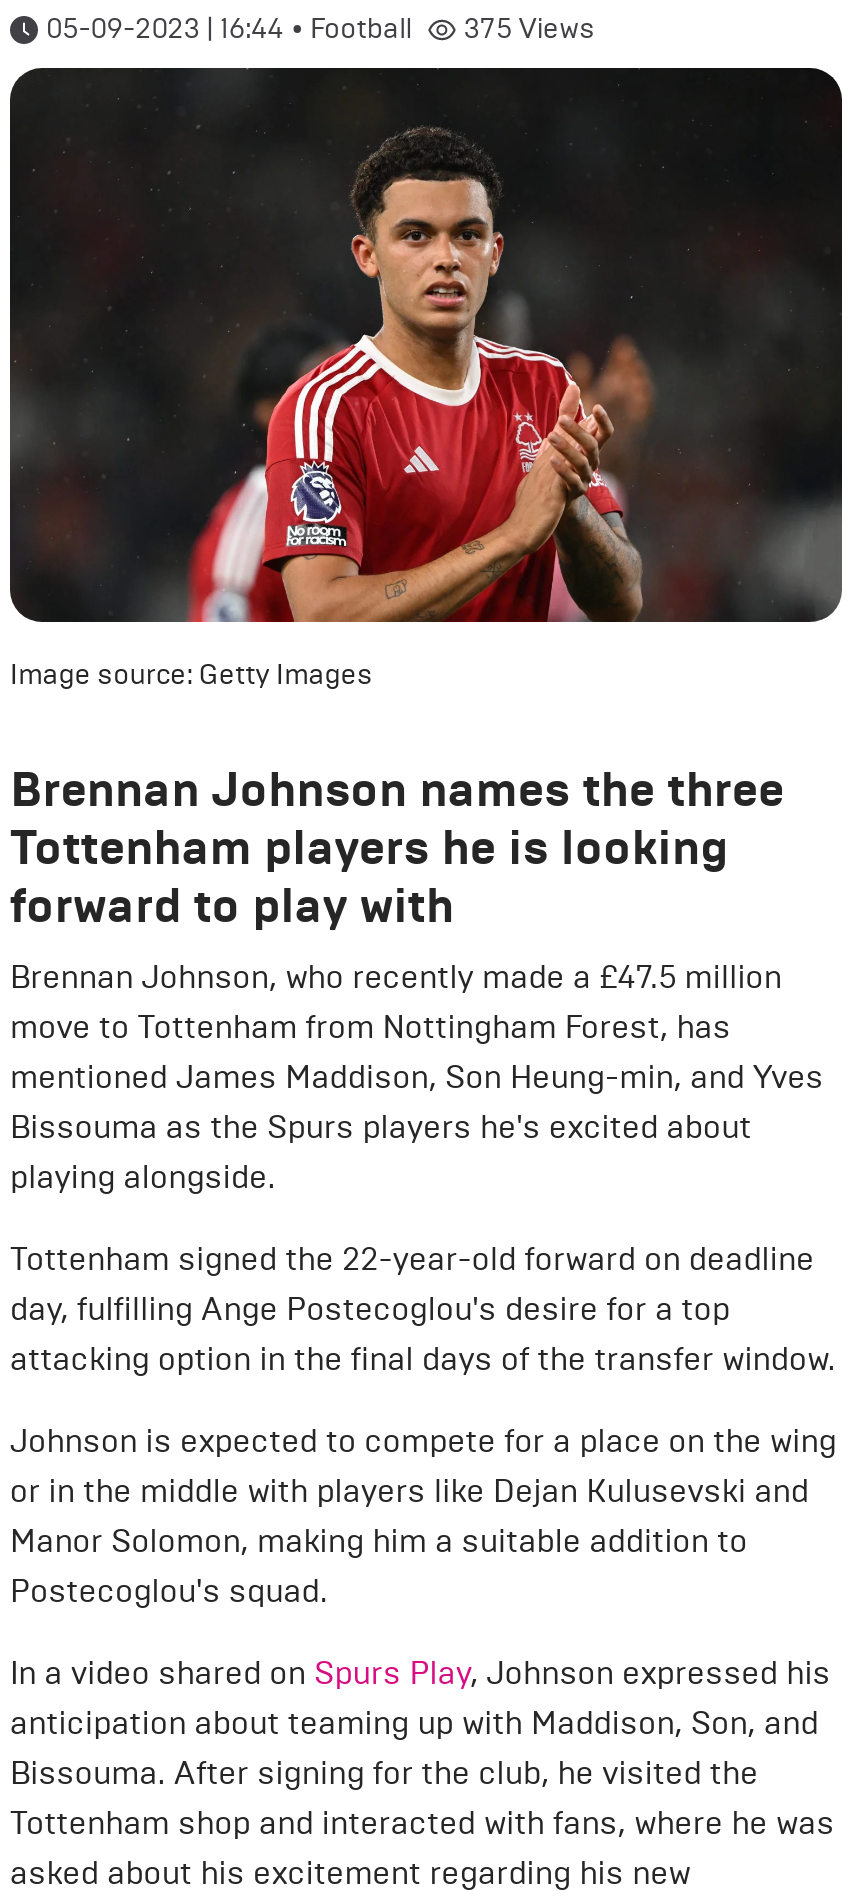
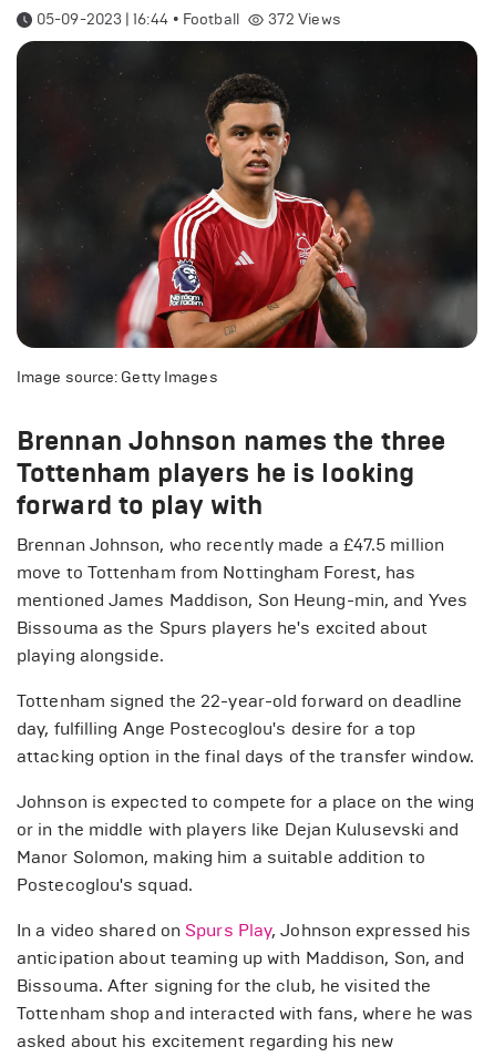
- 375 Views
+ 372 Views
